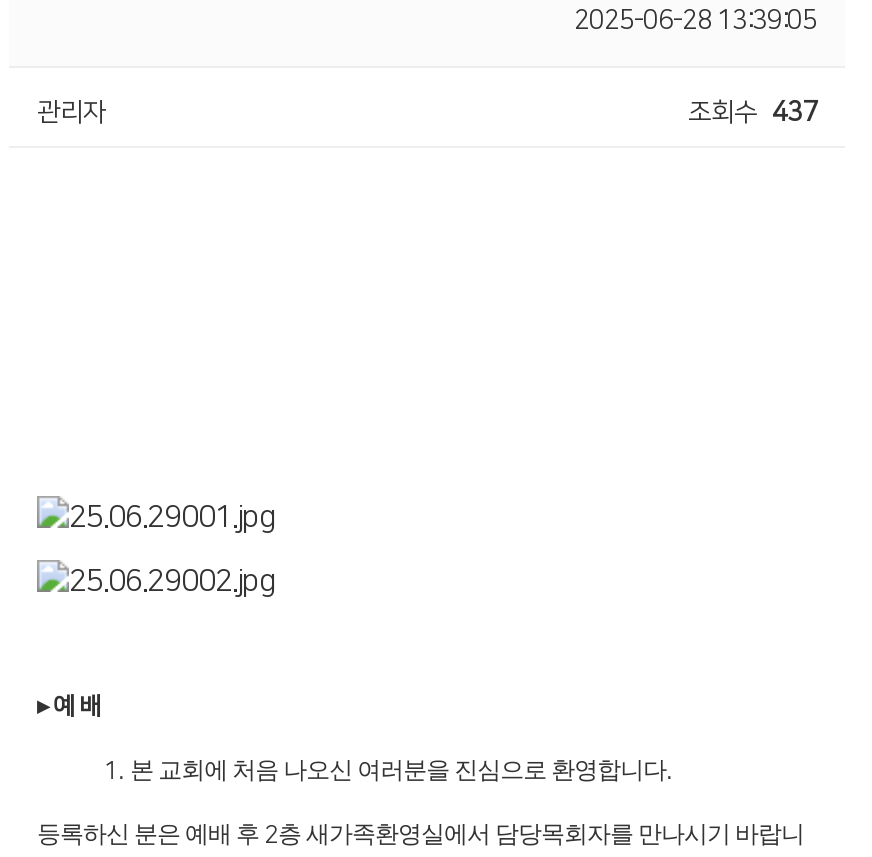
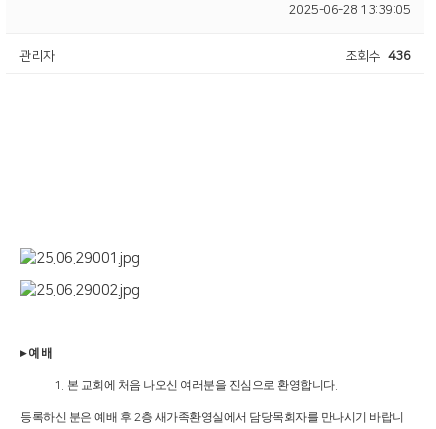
- 조회수 437
+ 조회수 436
